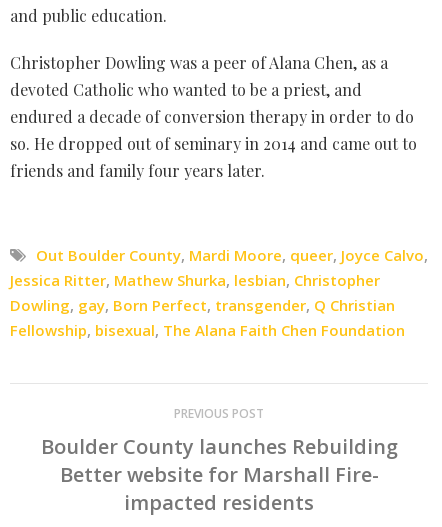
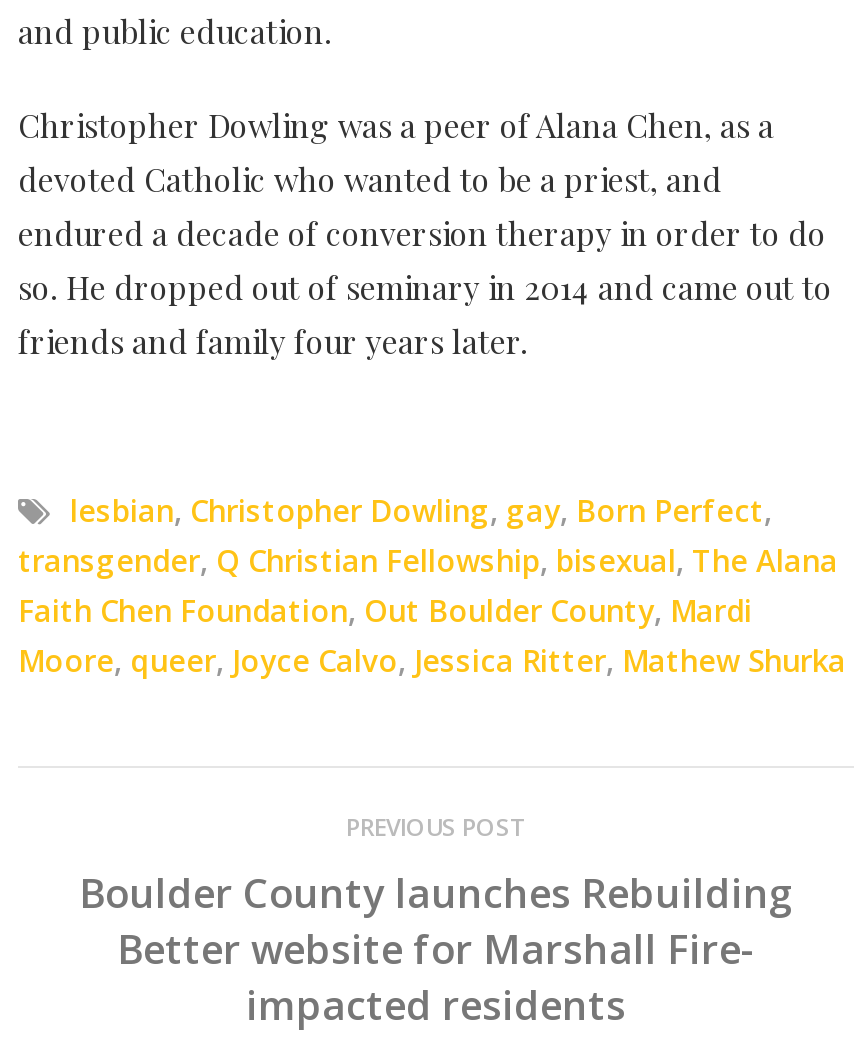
- Out Boulder County, Mardi Moore, queer, Joyce Calvo,
- Jessica Ritter, Mathew Shurka, lesbian, Christopher
- Dowling, gay, Born Perfect, transgender, Q Christian
- Fellowship, bisexual, The Alana Faith Chen Foundation
+ lesbian, Christopher Dowling, gay, Born Perfect,
+ transgender, Q Christian Fellowship, bisexual, The Alana
+ Faith Chen Foundation, Out Boulder County, Mardi
+ Moore, queer, Joyce Calvo, Jessica Ritter, Mathew Shurka
